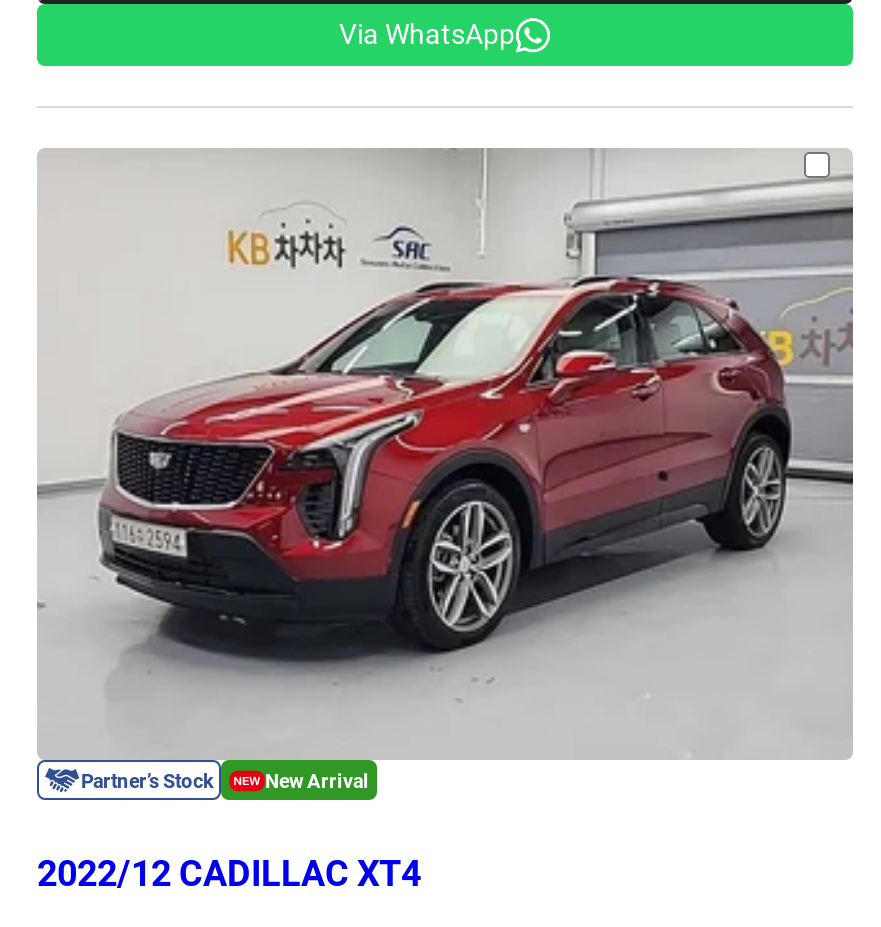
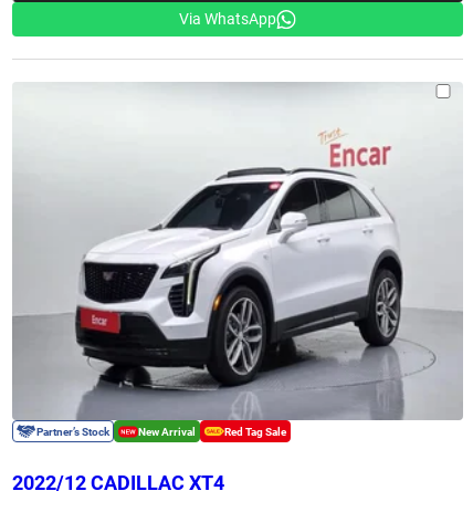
- [image]
+ [image]
